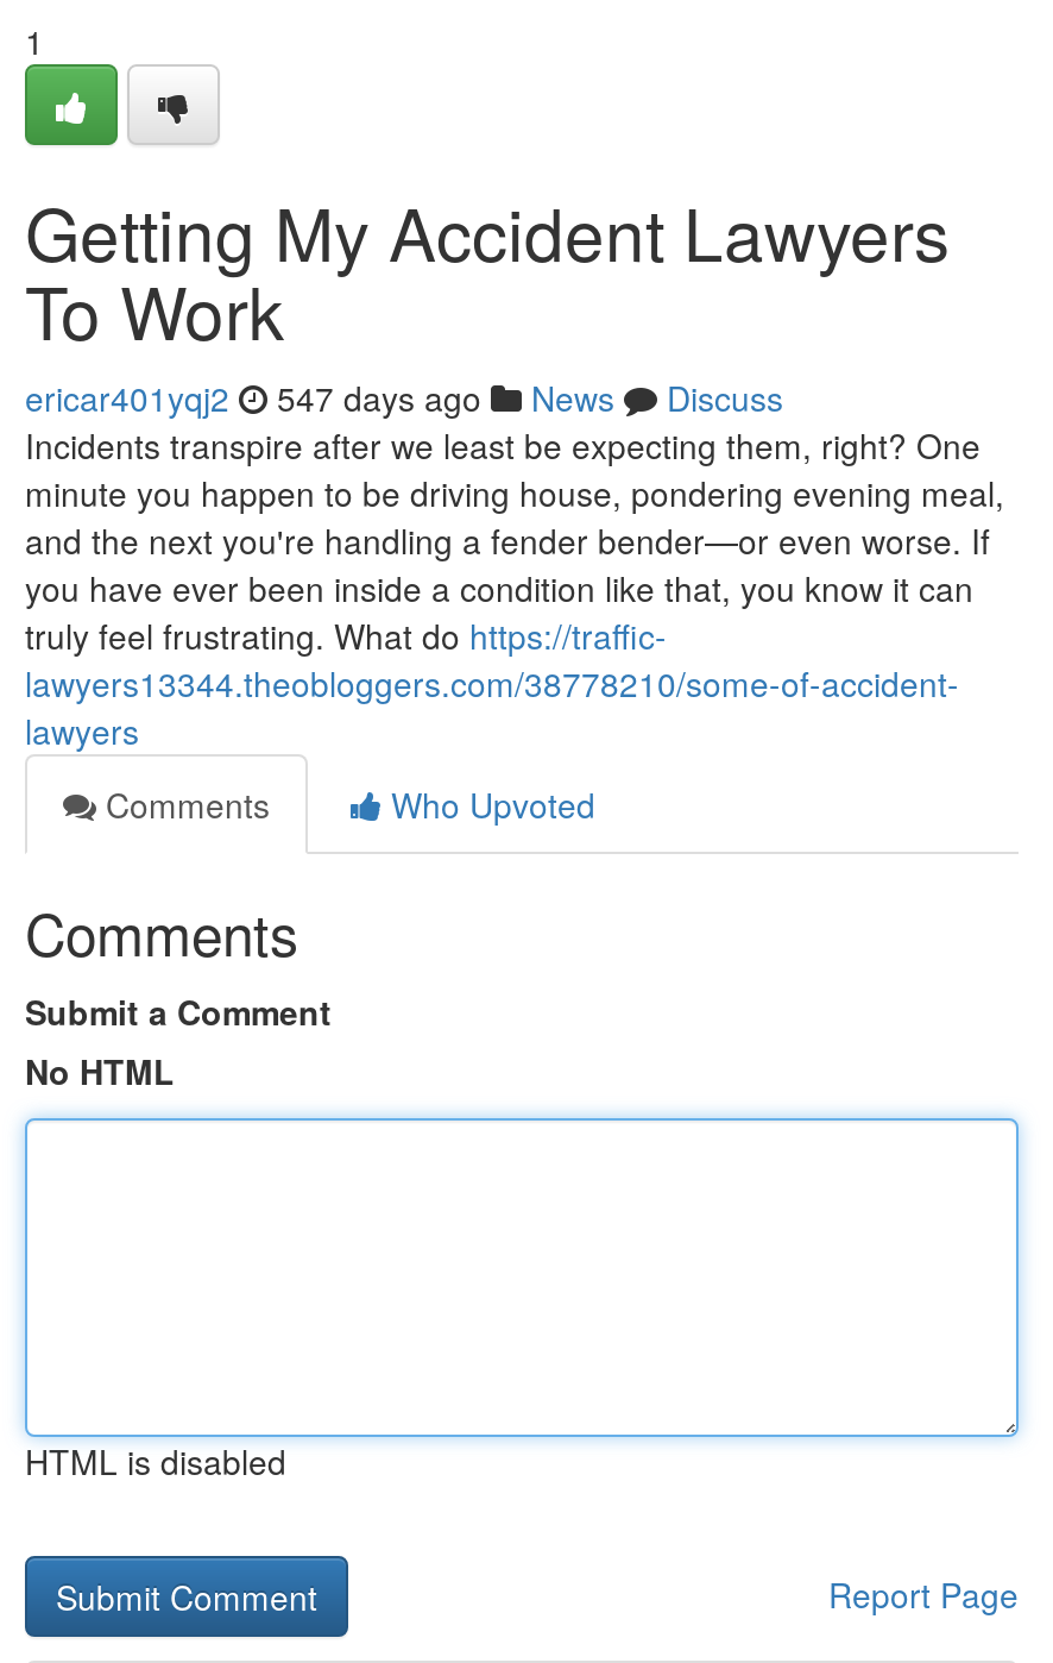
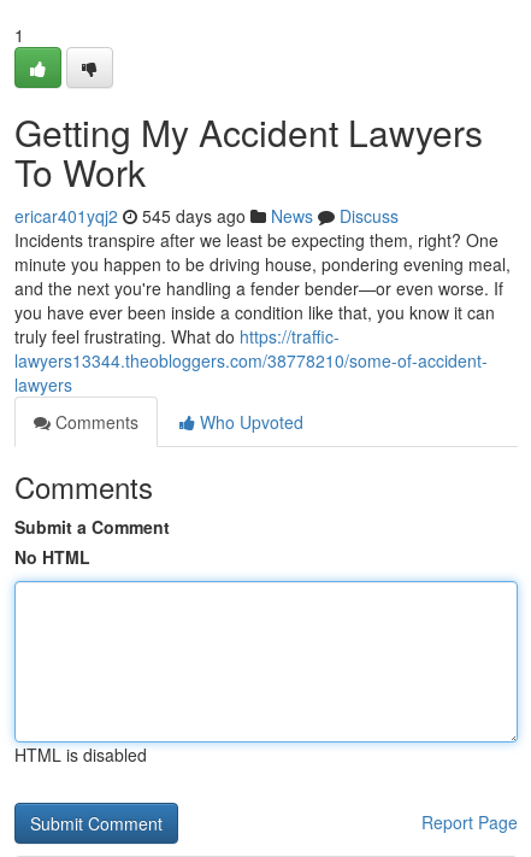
- ericar401yqj2 547 days ago News Discuss
+ ericar401yqj2 545 days ago News Discuss
